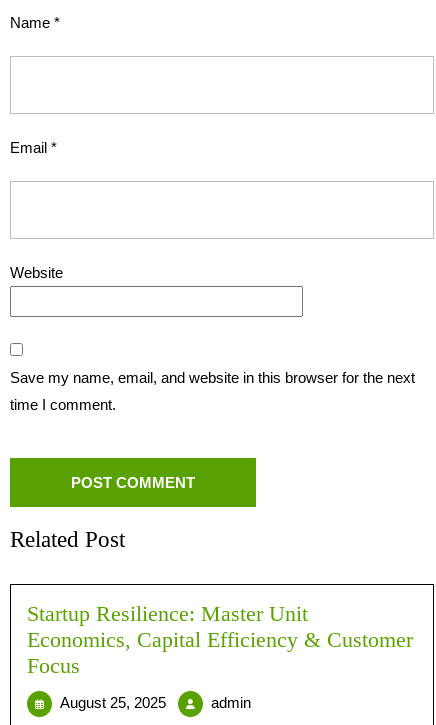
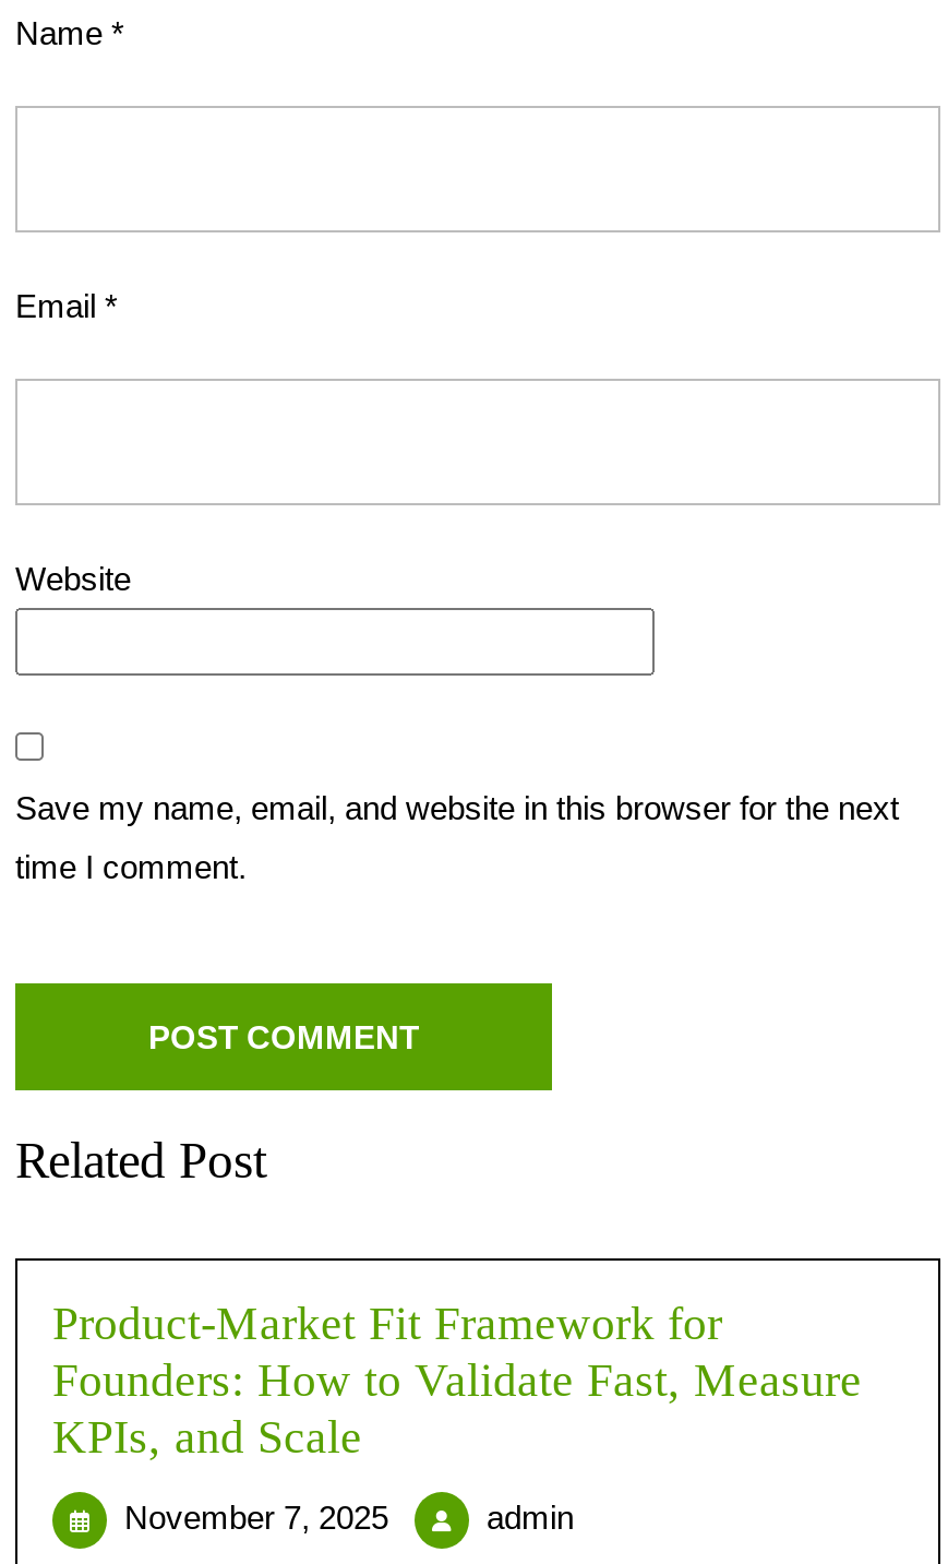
- Startup Resilience: Master Unit
- Economics, Capital Efficiency & Customer
- Focus
+ Product-Market Fit Framework for
+ Founders: How to Validate Fast, Measure
+ KPIs, and Scale

- August 25, 2025
+ November 7, 2025
